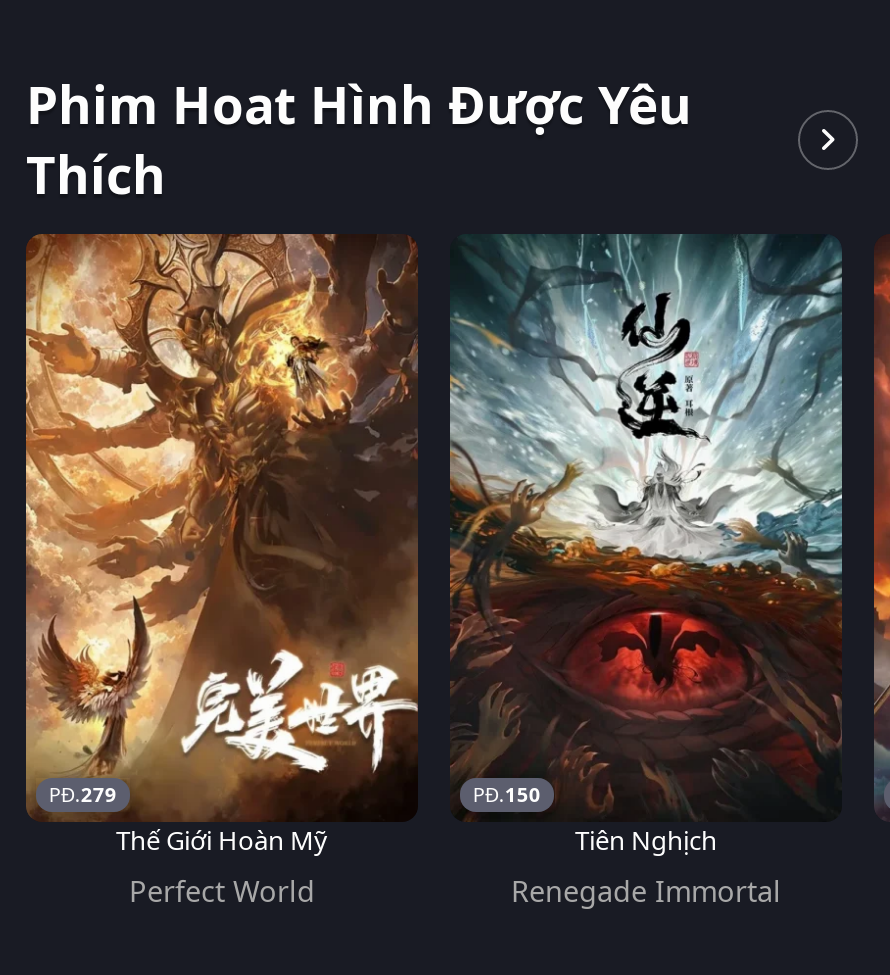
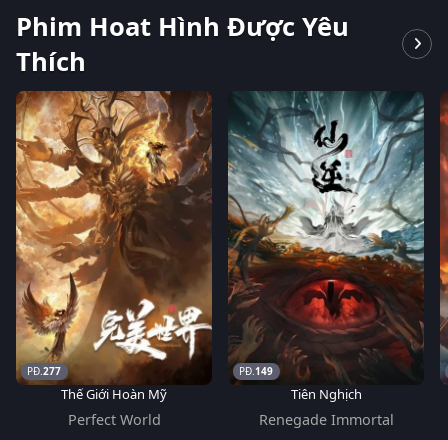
- 279
+ 277

- 150
+ 149
